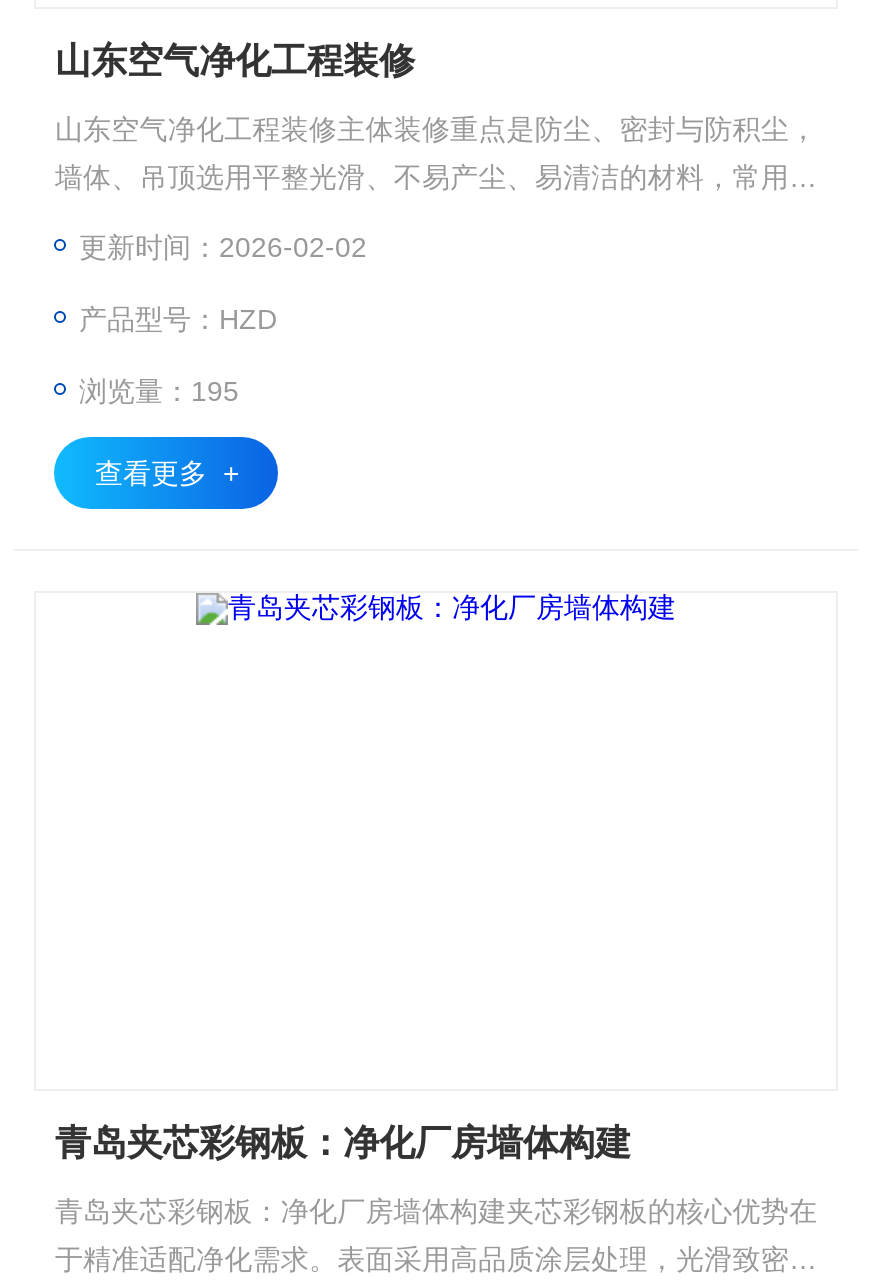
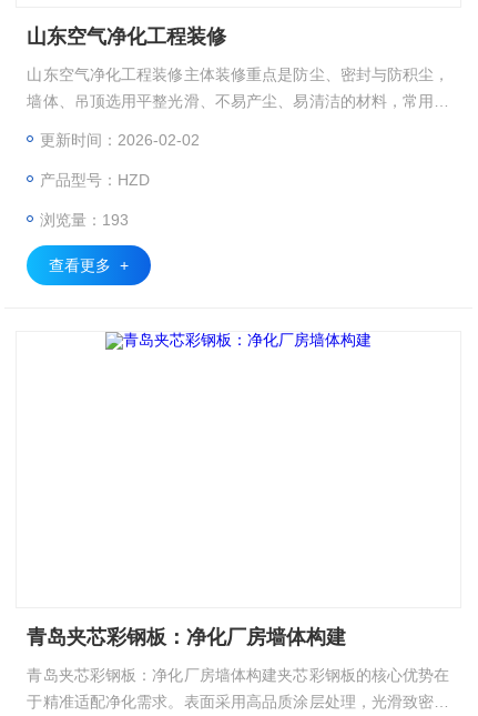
- 浏览量：195
+ 浏览量：193
